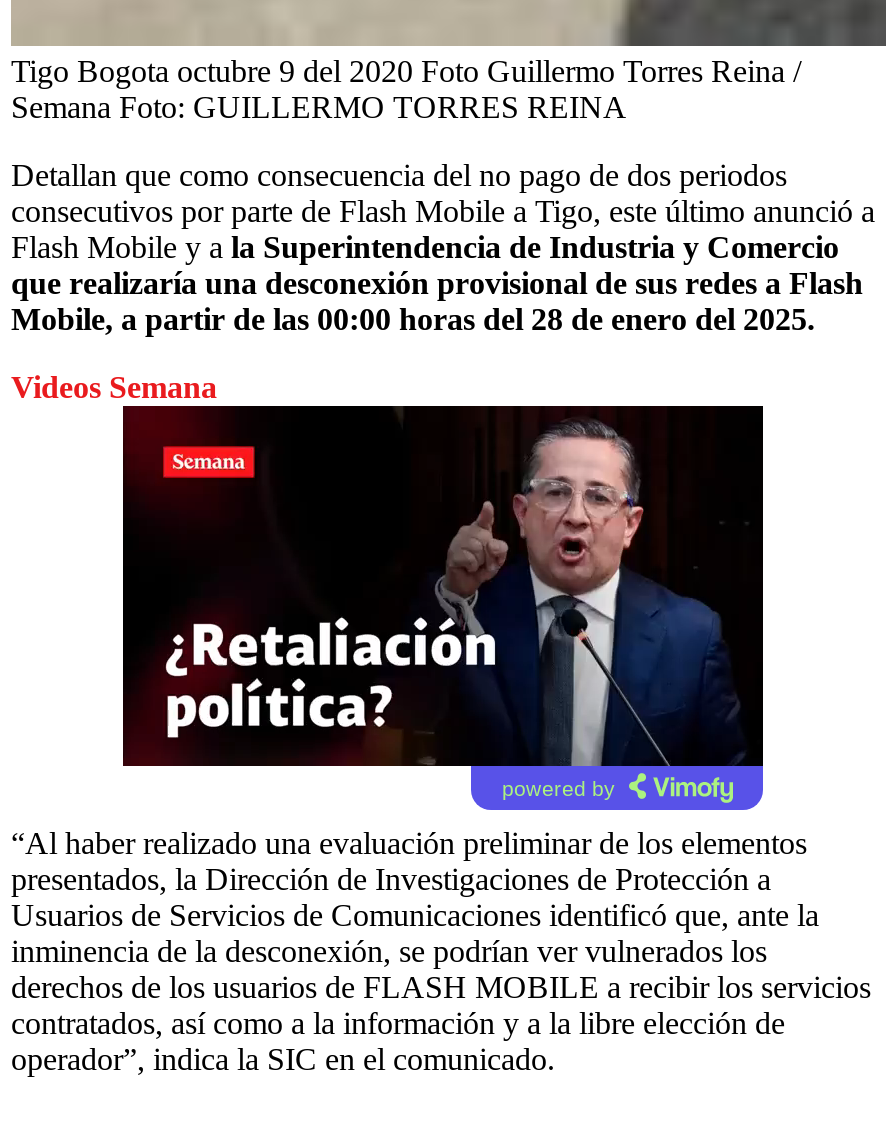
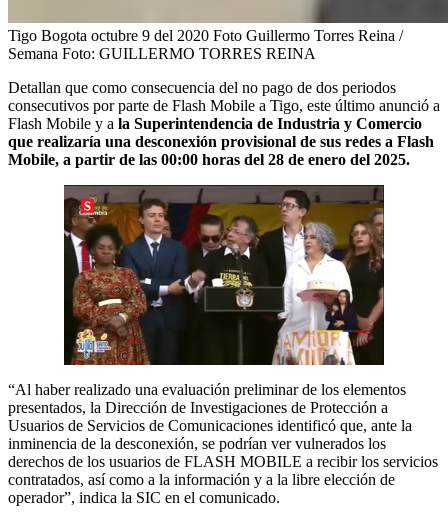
- Videos Semana

- [image]
+ [image]

- powered by
